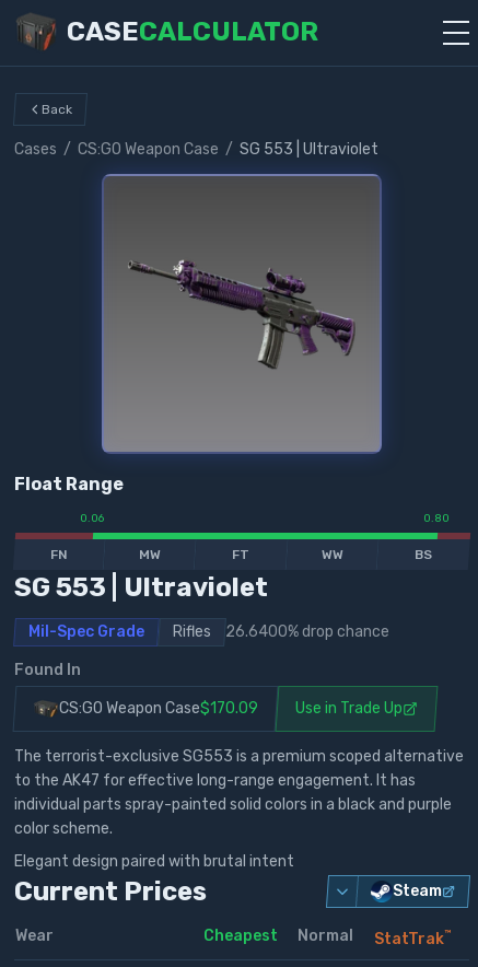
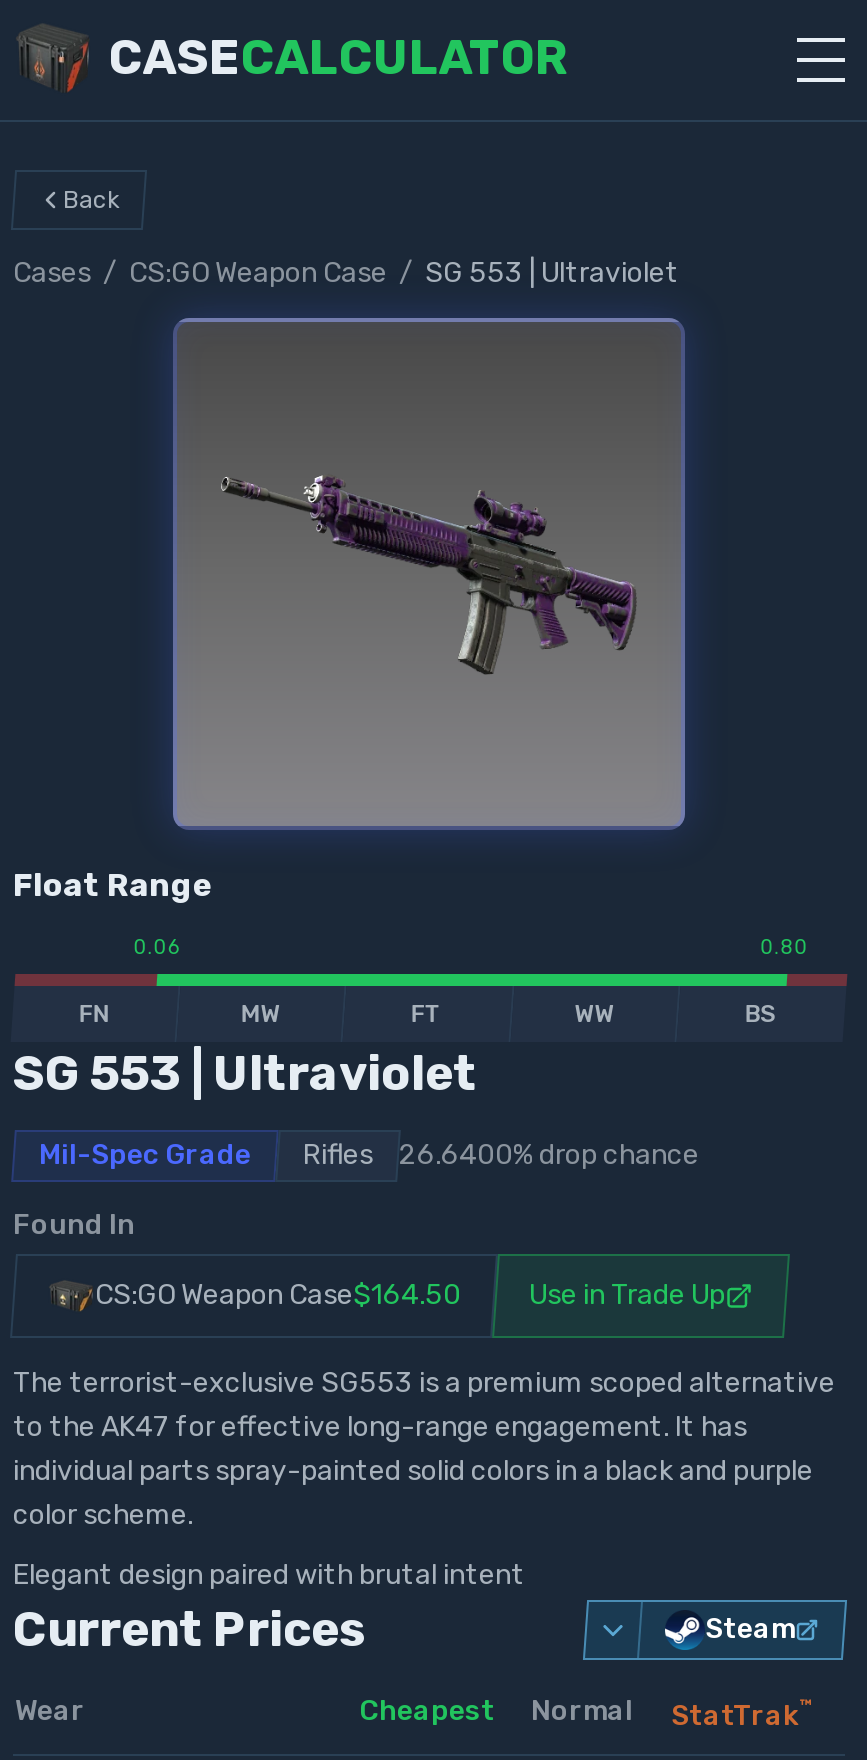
- CS:GO Weapon Case$170.09
+ CS:GO Weapon Case$164.50
